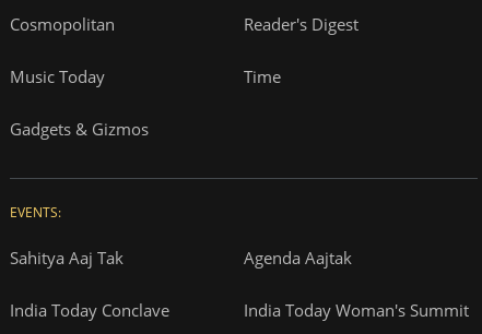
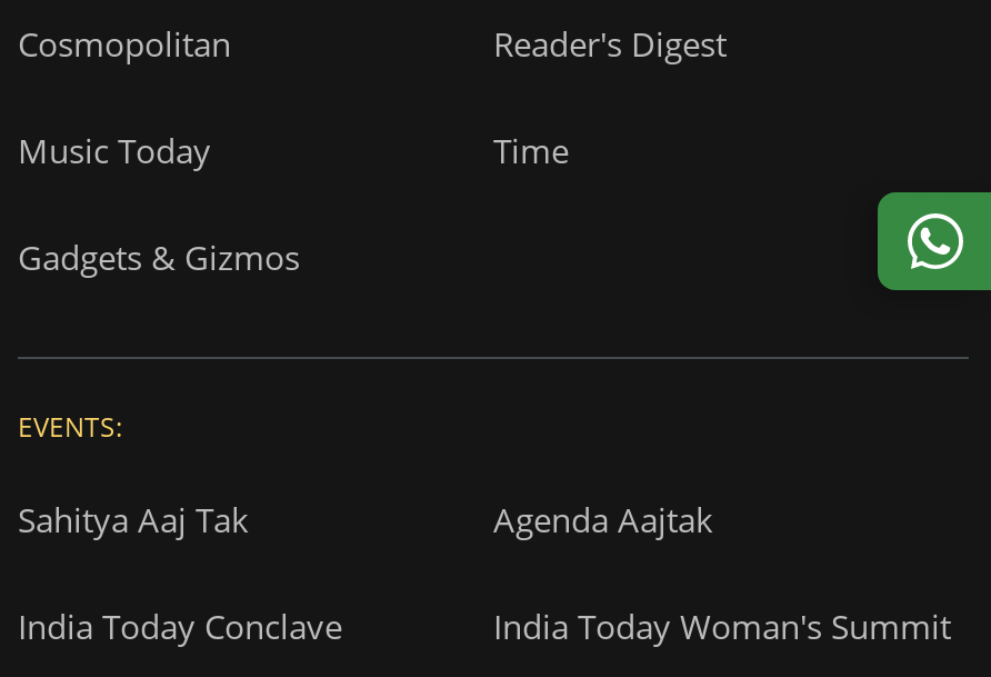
+ [image]
